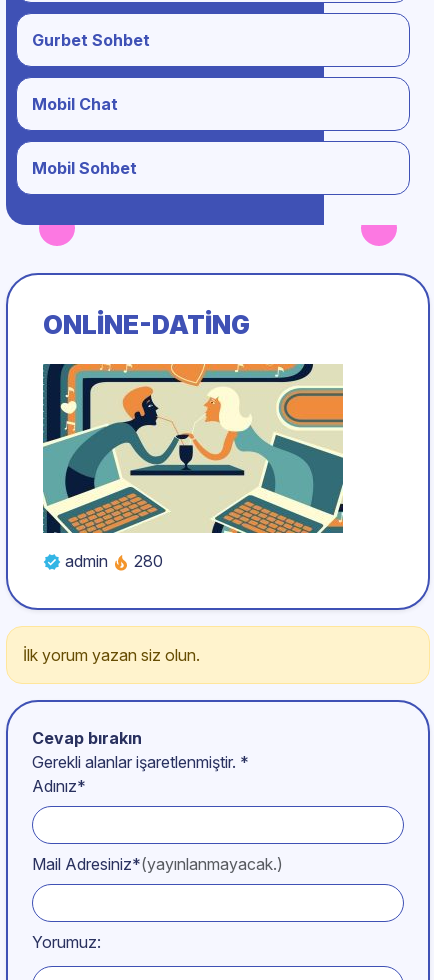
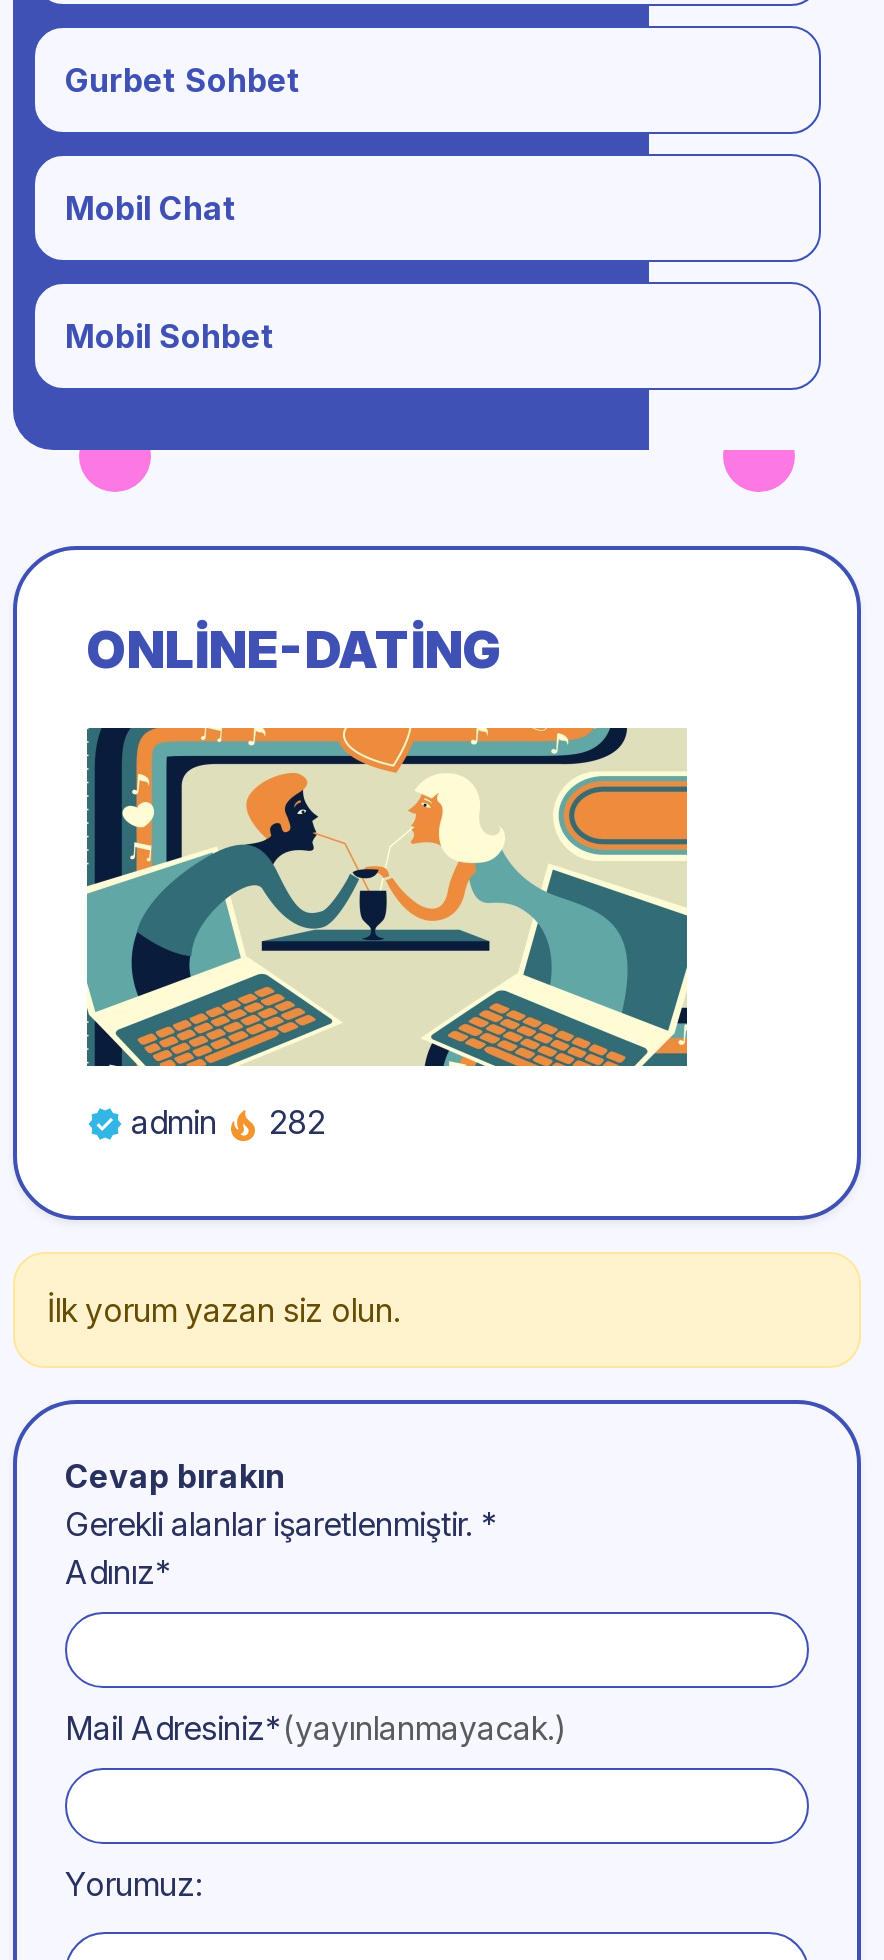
- admin 280
+ admin 282
